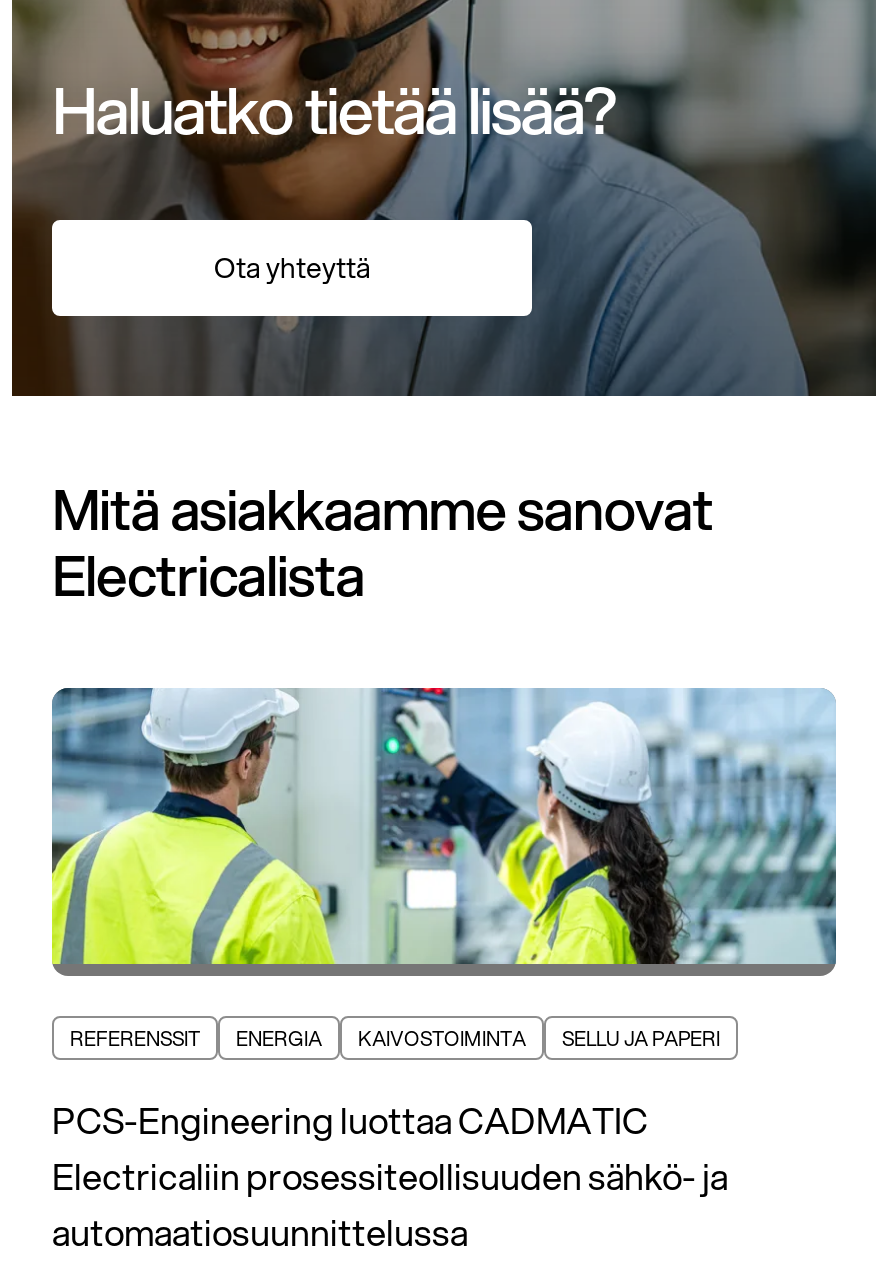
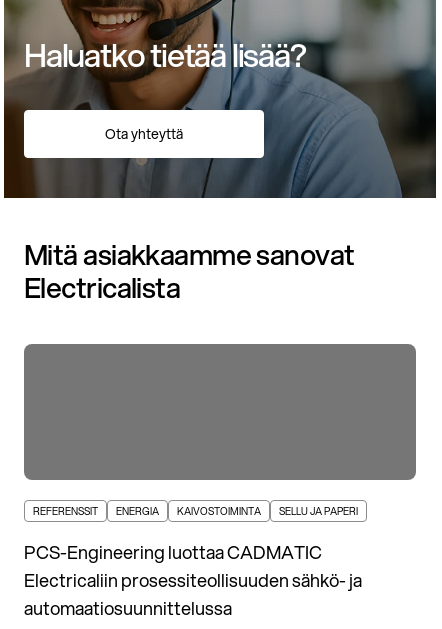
- [image]
